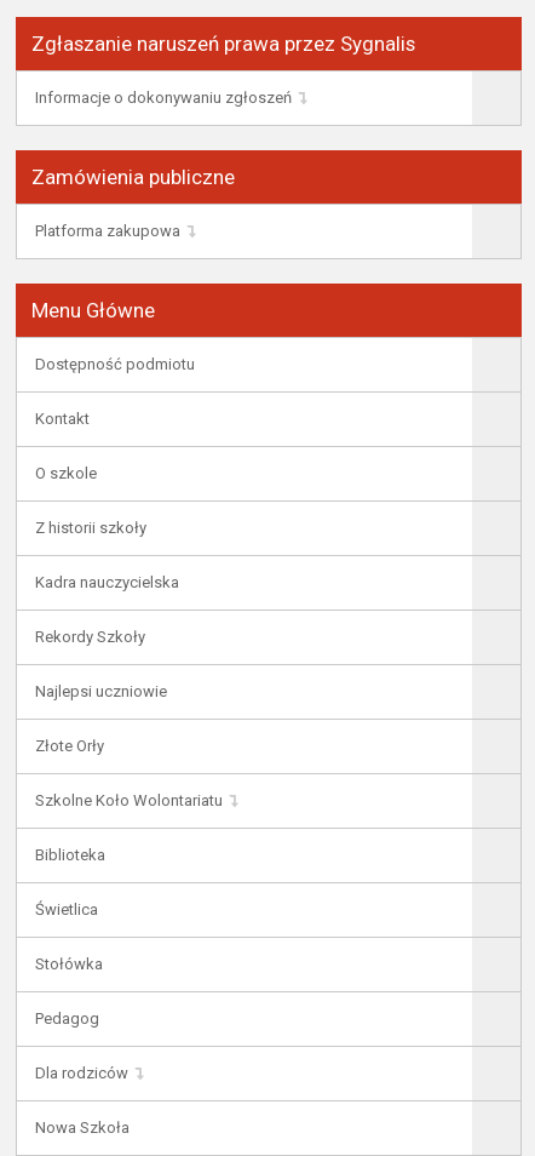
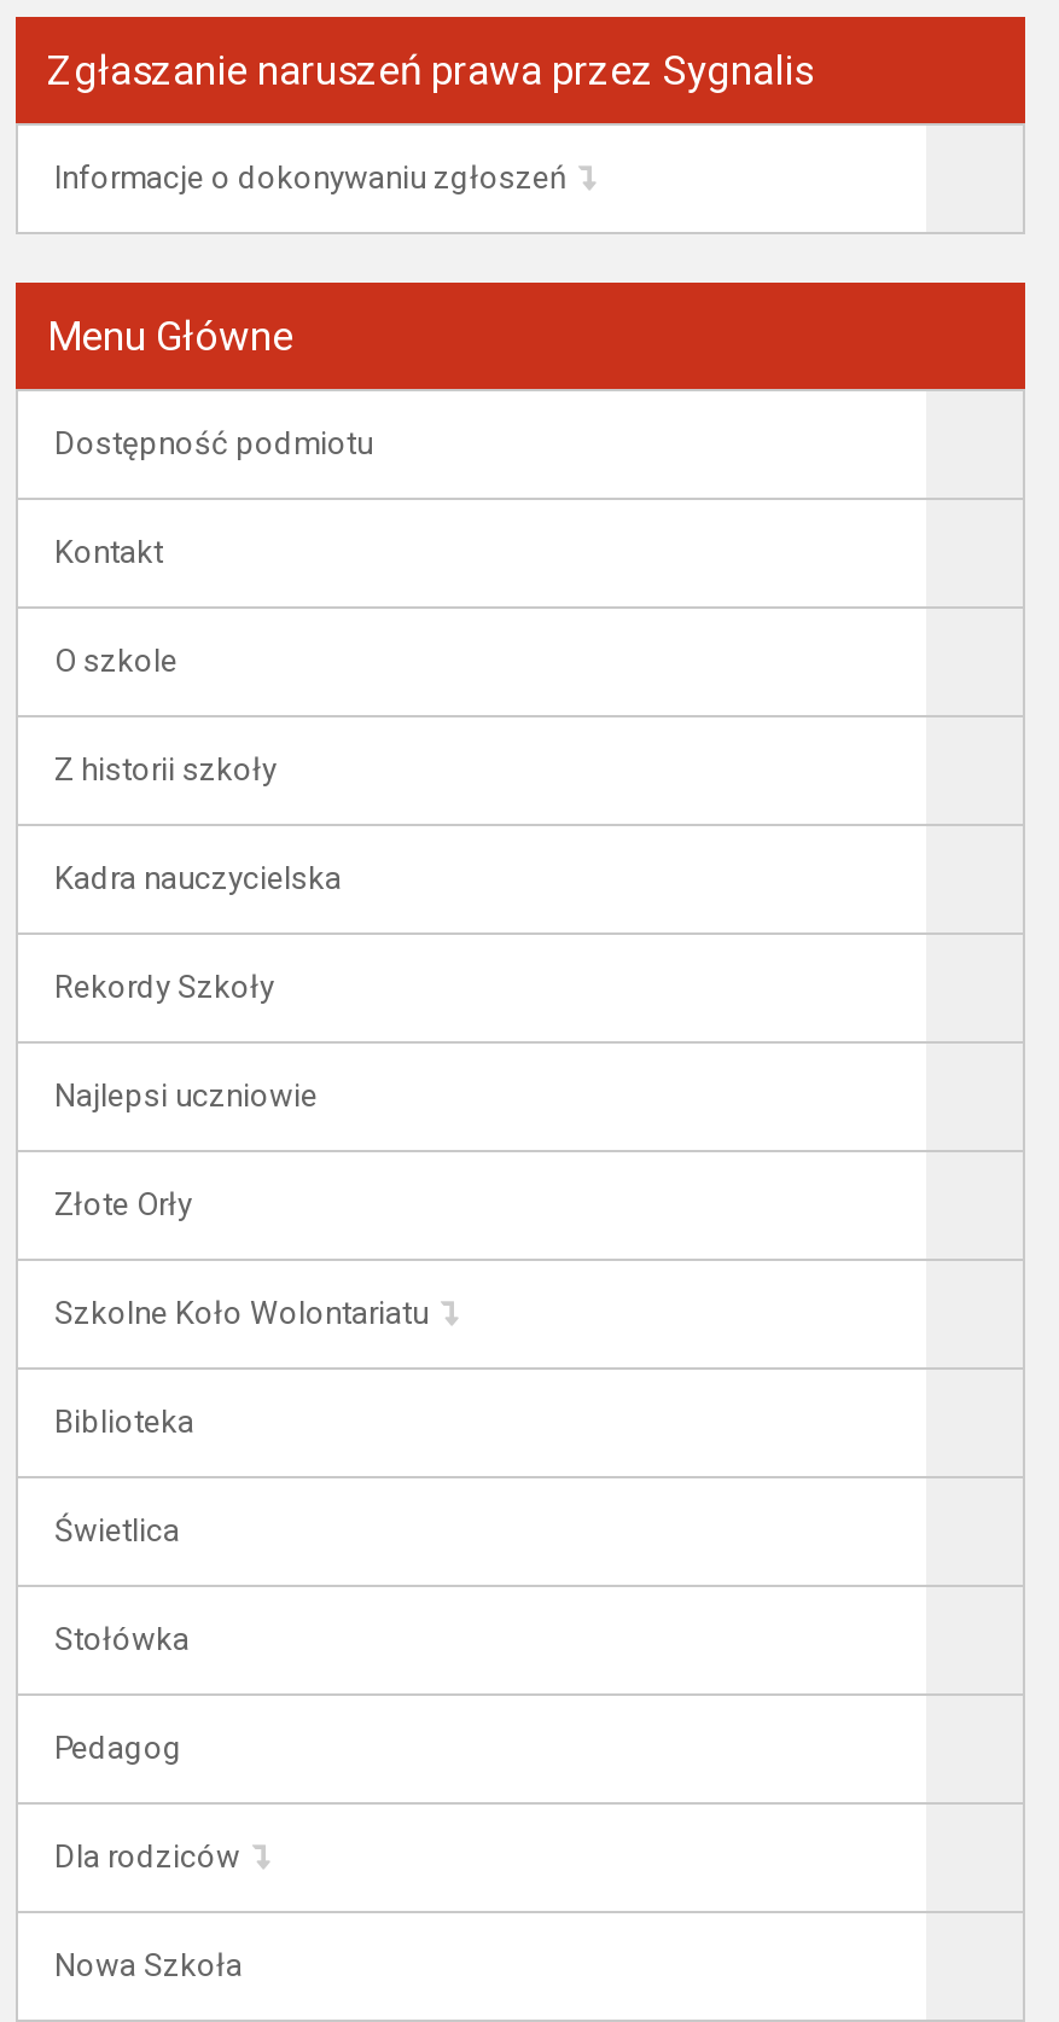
- Zamówienia publiczne
- Platforma zakupowa
